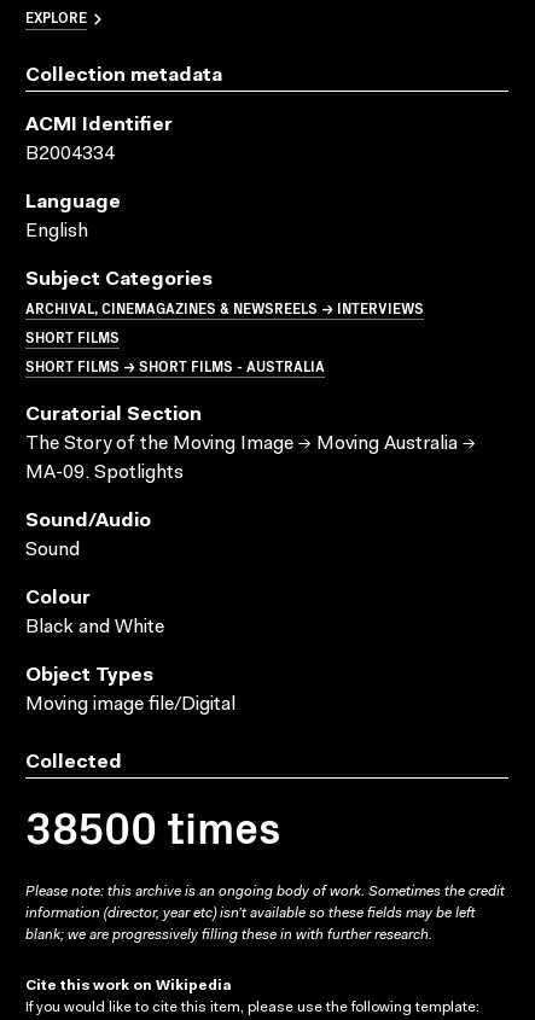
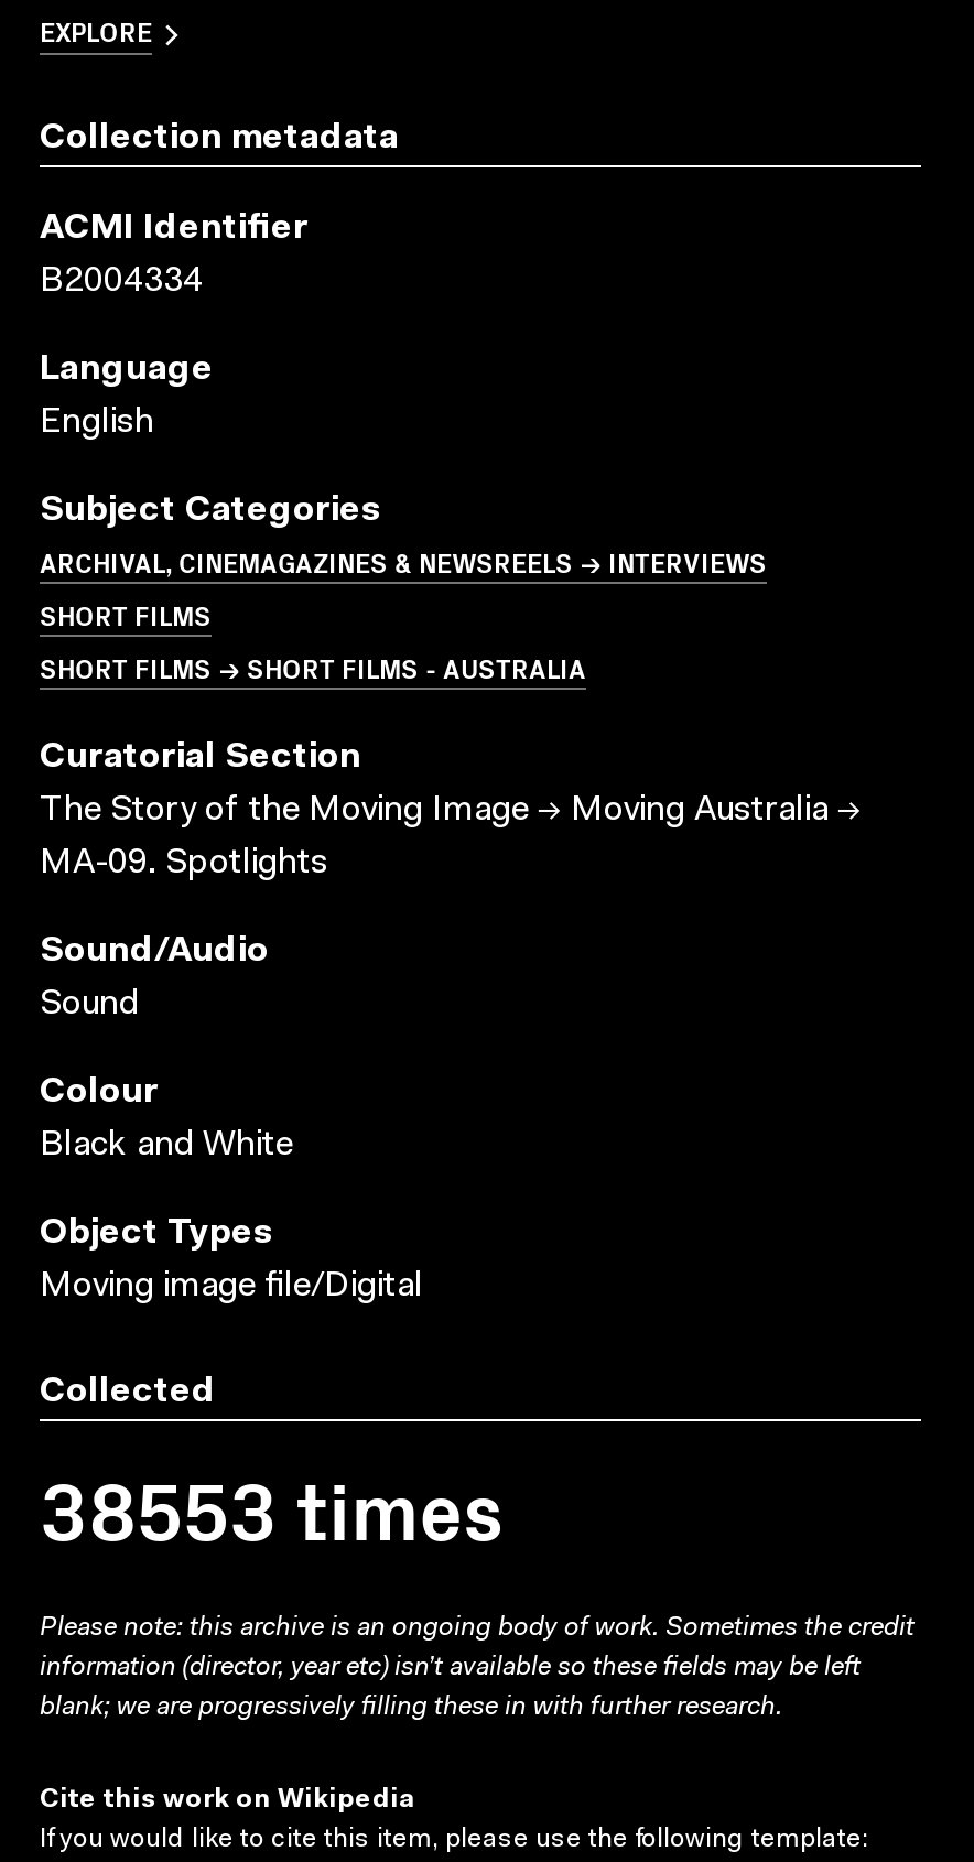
- 38500 times
+ 38553 times
